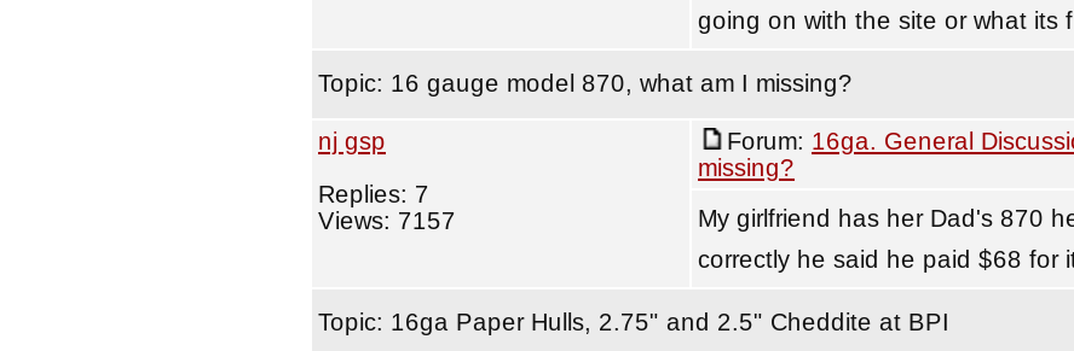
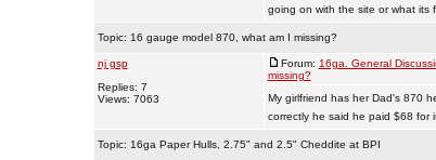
- Views: 7157
+ Views: 7063
